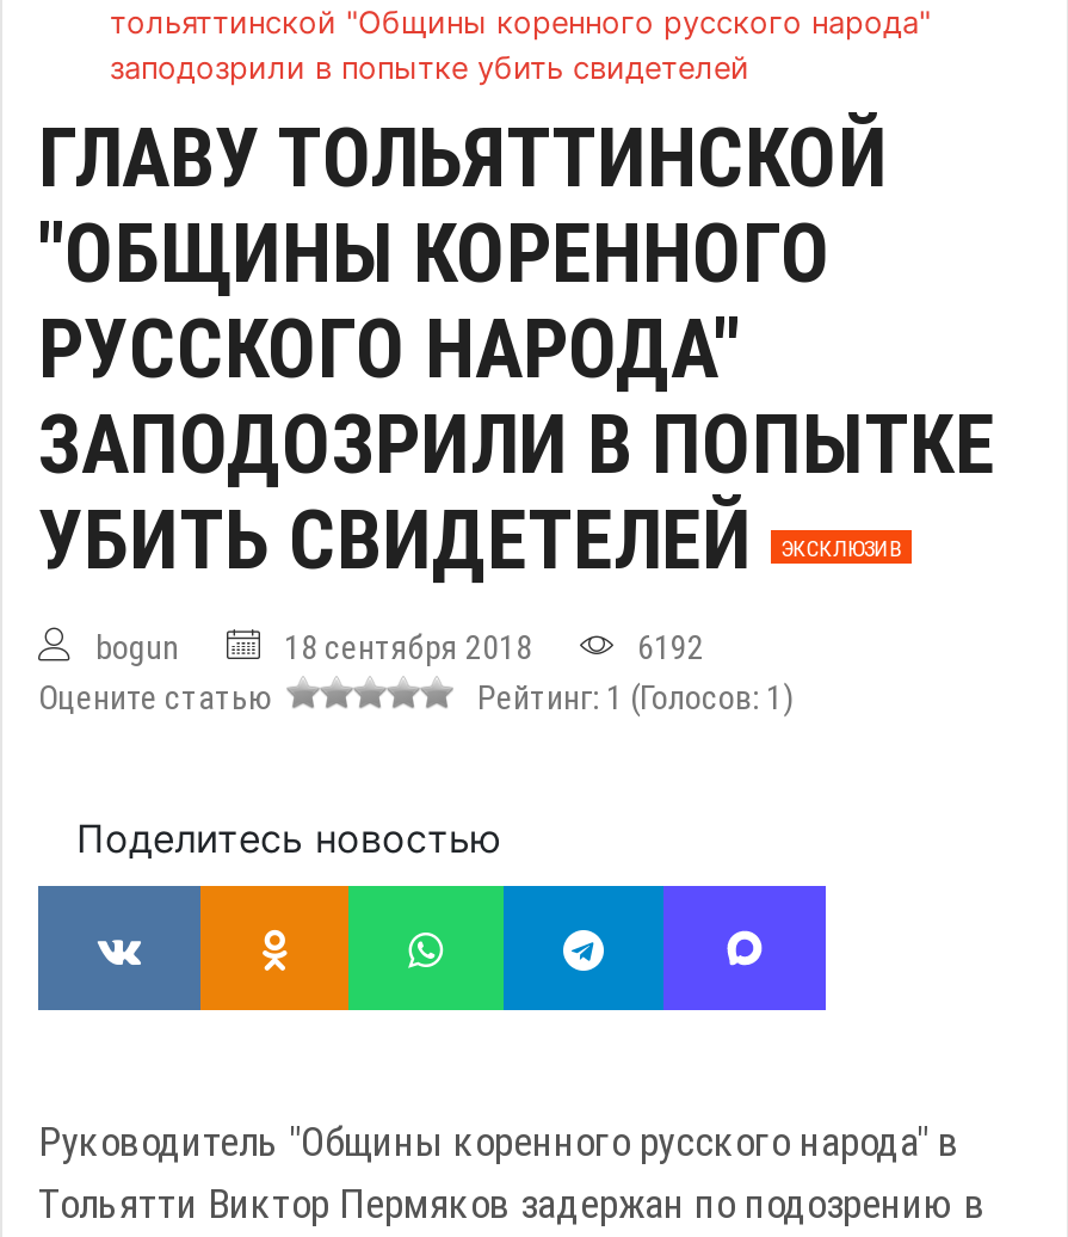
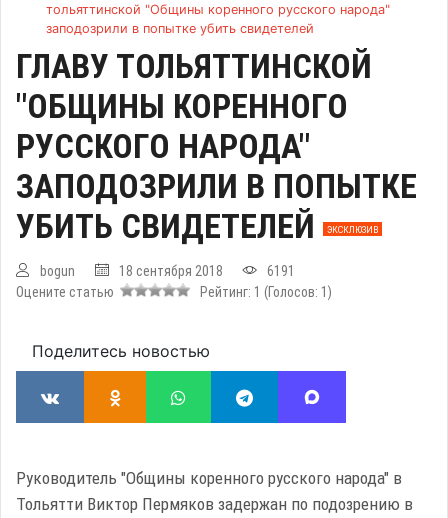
- 6192
+ 6191
